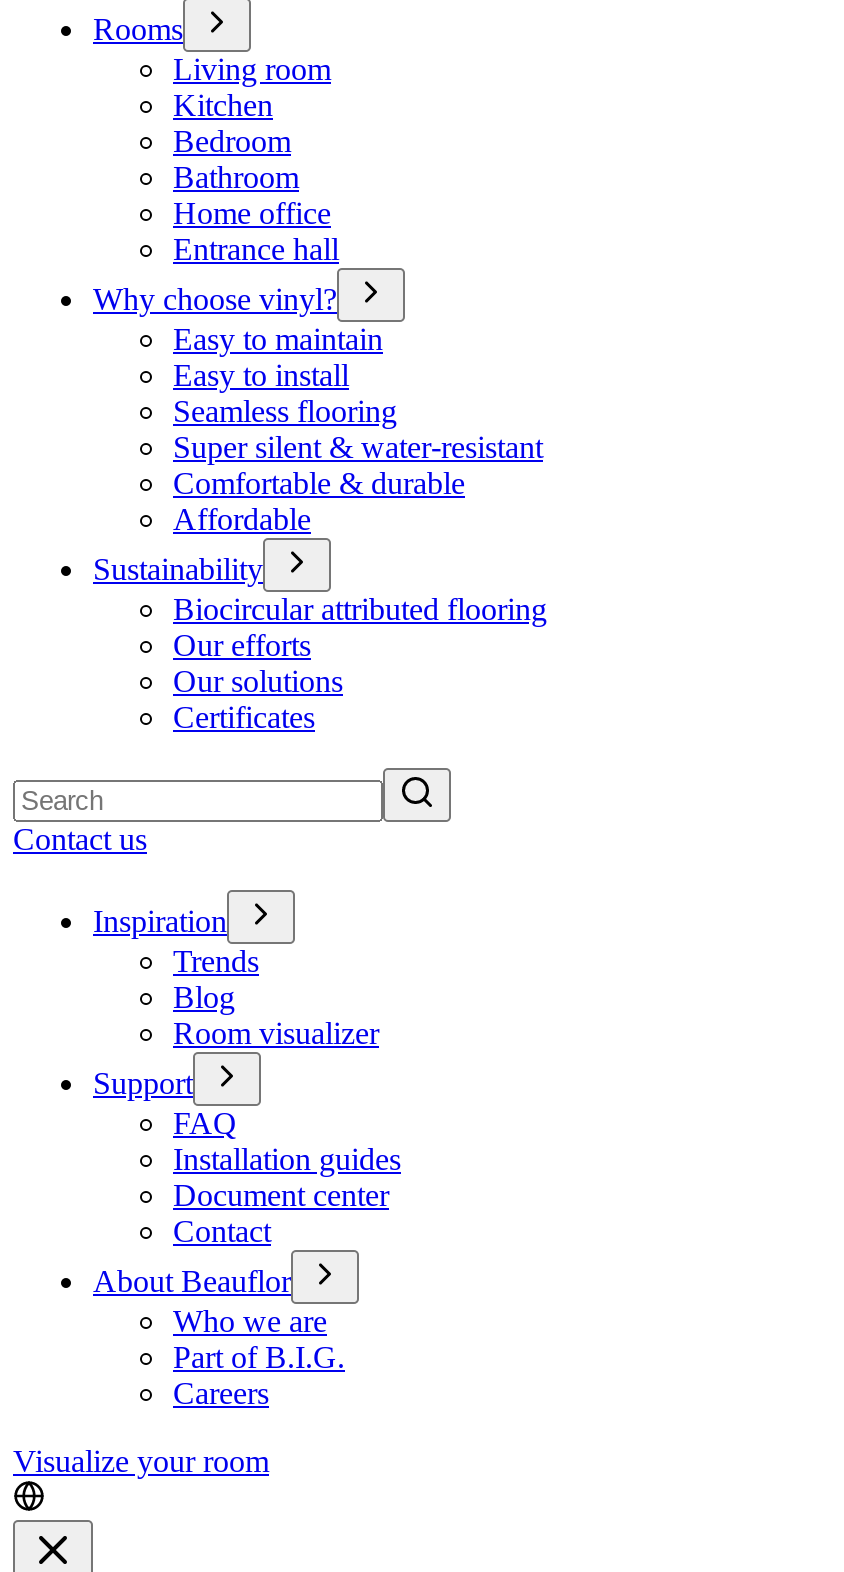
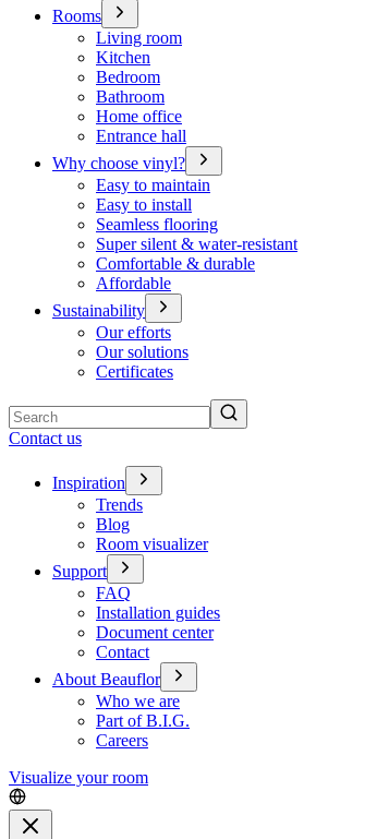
- Biocircular attributed flooring
